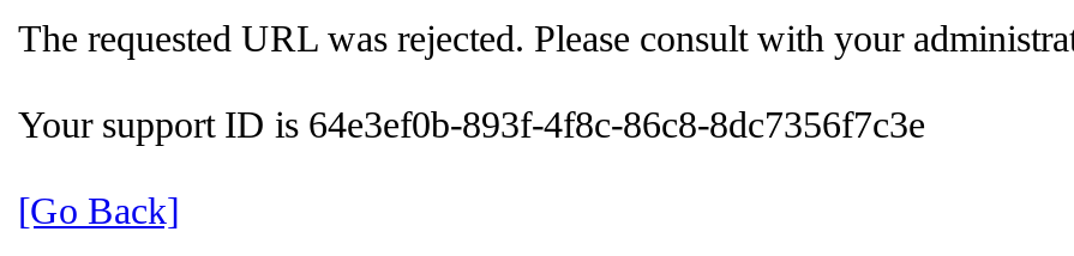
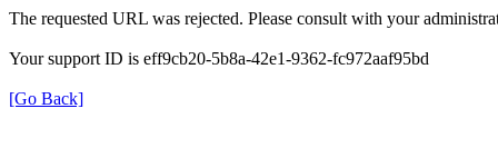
- Your support ID is 64e3ef0b-893f-4f8c-86c8-8dc7356f7c3e
+ Your support ID is eff9cb20-5b8a-42e1-9362-fc972aaf95bd
